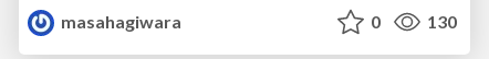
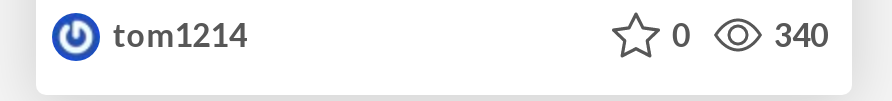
- masahagiwara
+ tom1214

- 130
+ 340
